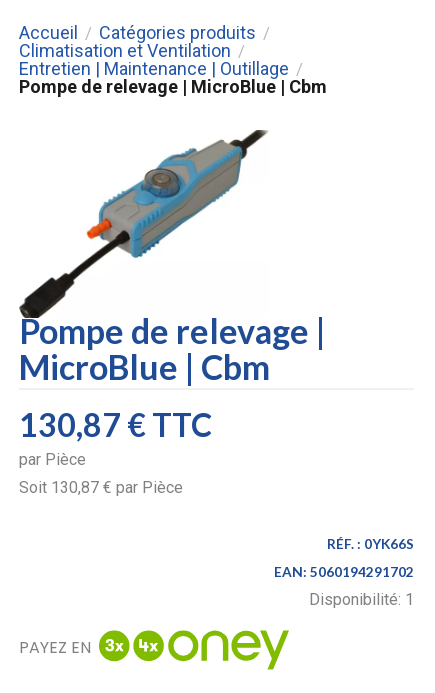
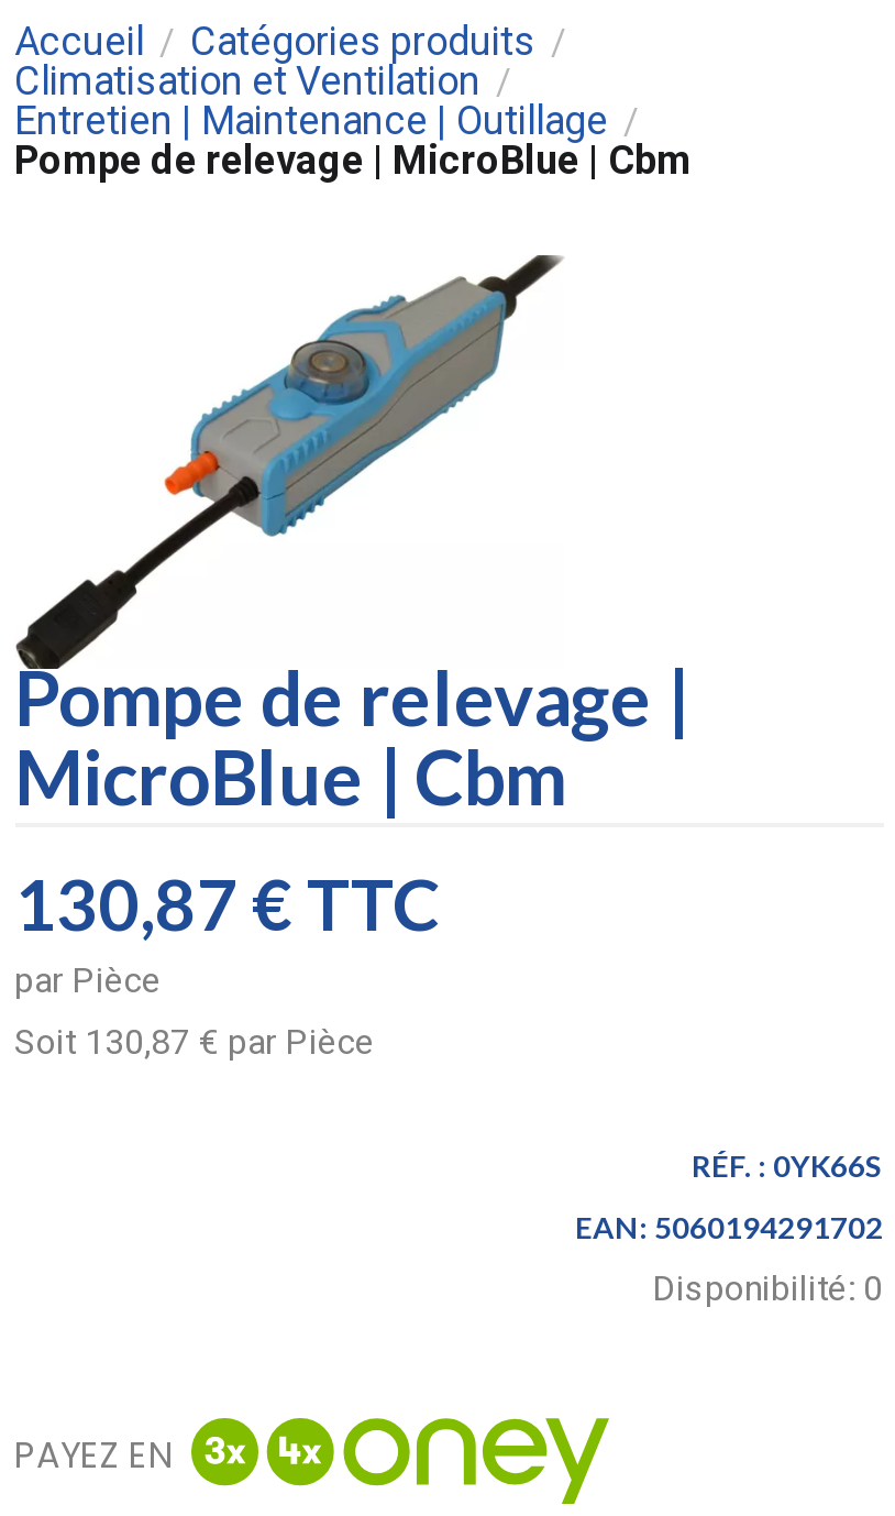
- Disponibilité: 1
+ Disponibilité: 0
